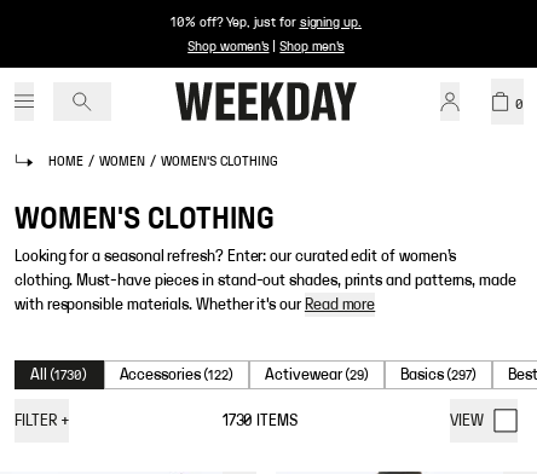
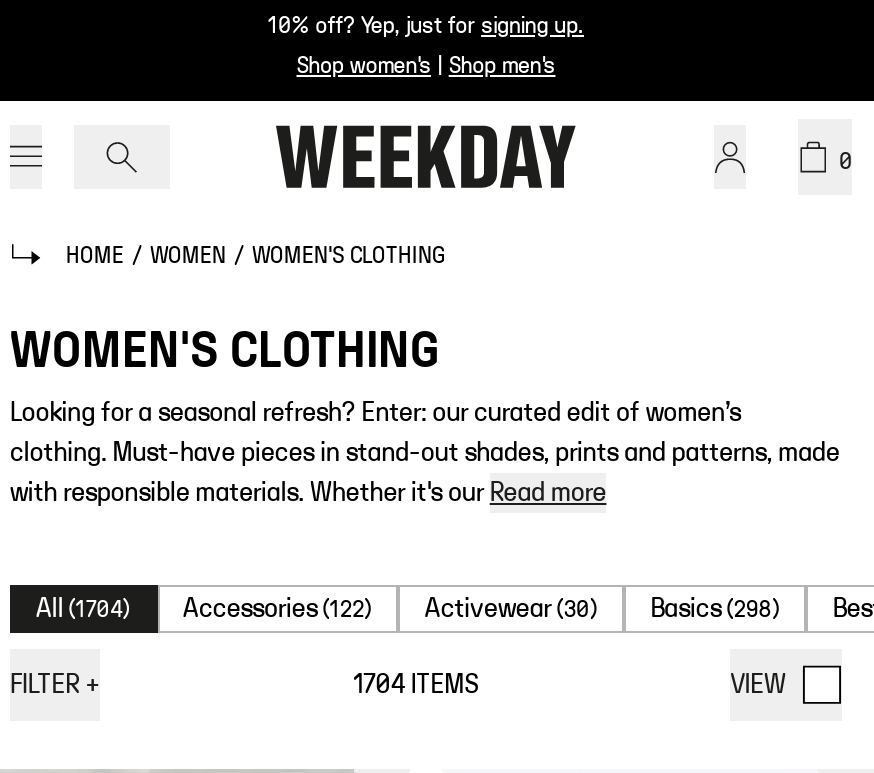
- All (1730)
+ All (1704)

- Activewear (29)
+ Activewear (30)

- Basics (297)
+ Basics (298)

- 1730 ITEMS
+ 1704 ITEMS
